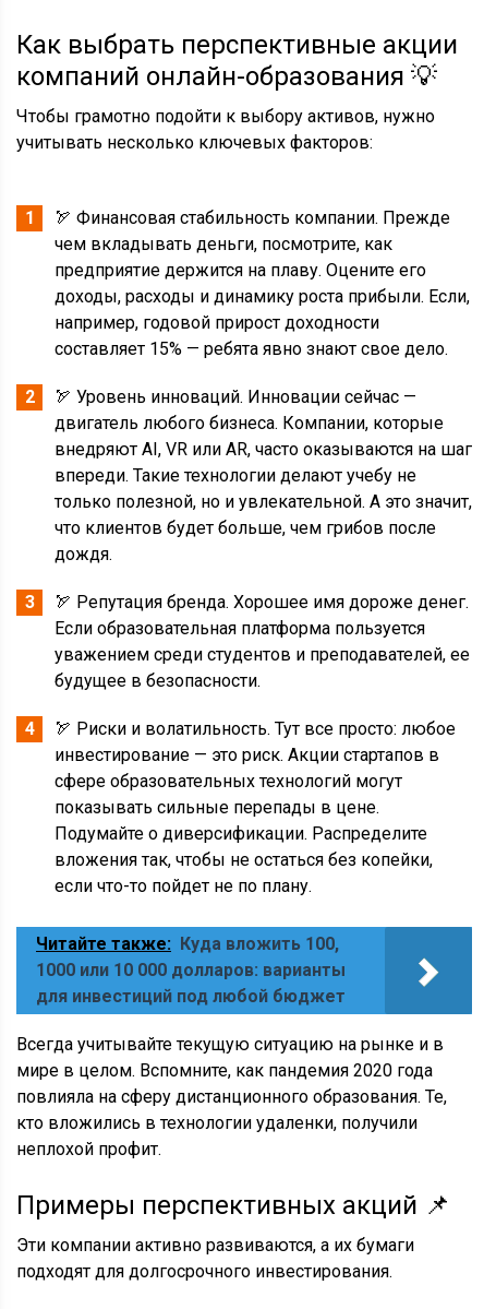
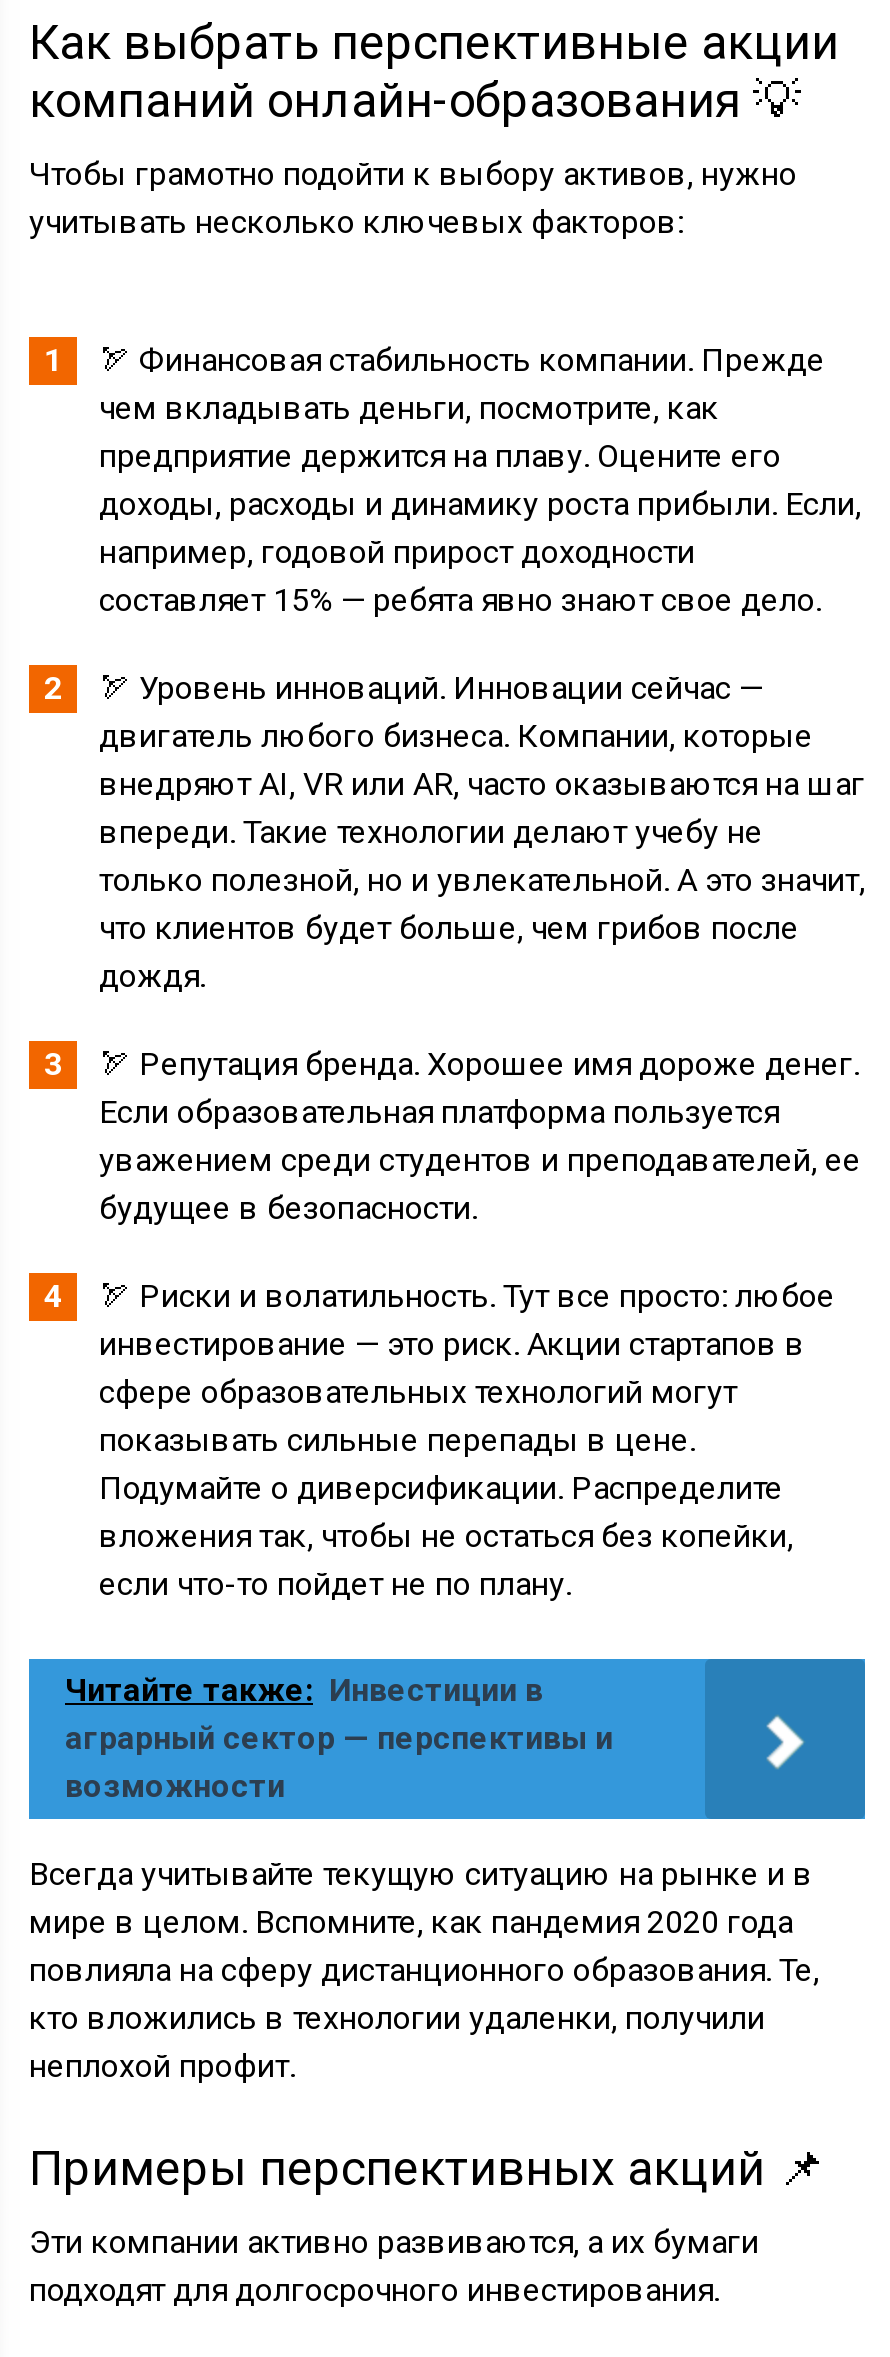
- Читайте также: Куда вложить 100,
- 1000 или 10 000 долларов: варианты
- для инвестиций под любой бюджет
+ Читайте также: Инвестиции в
+ аграрный сектор — перспективы и
+ возможности
